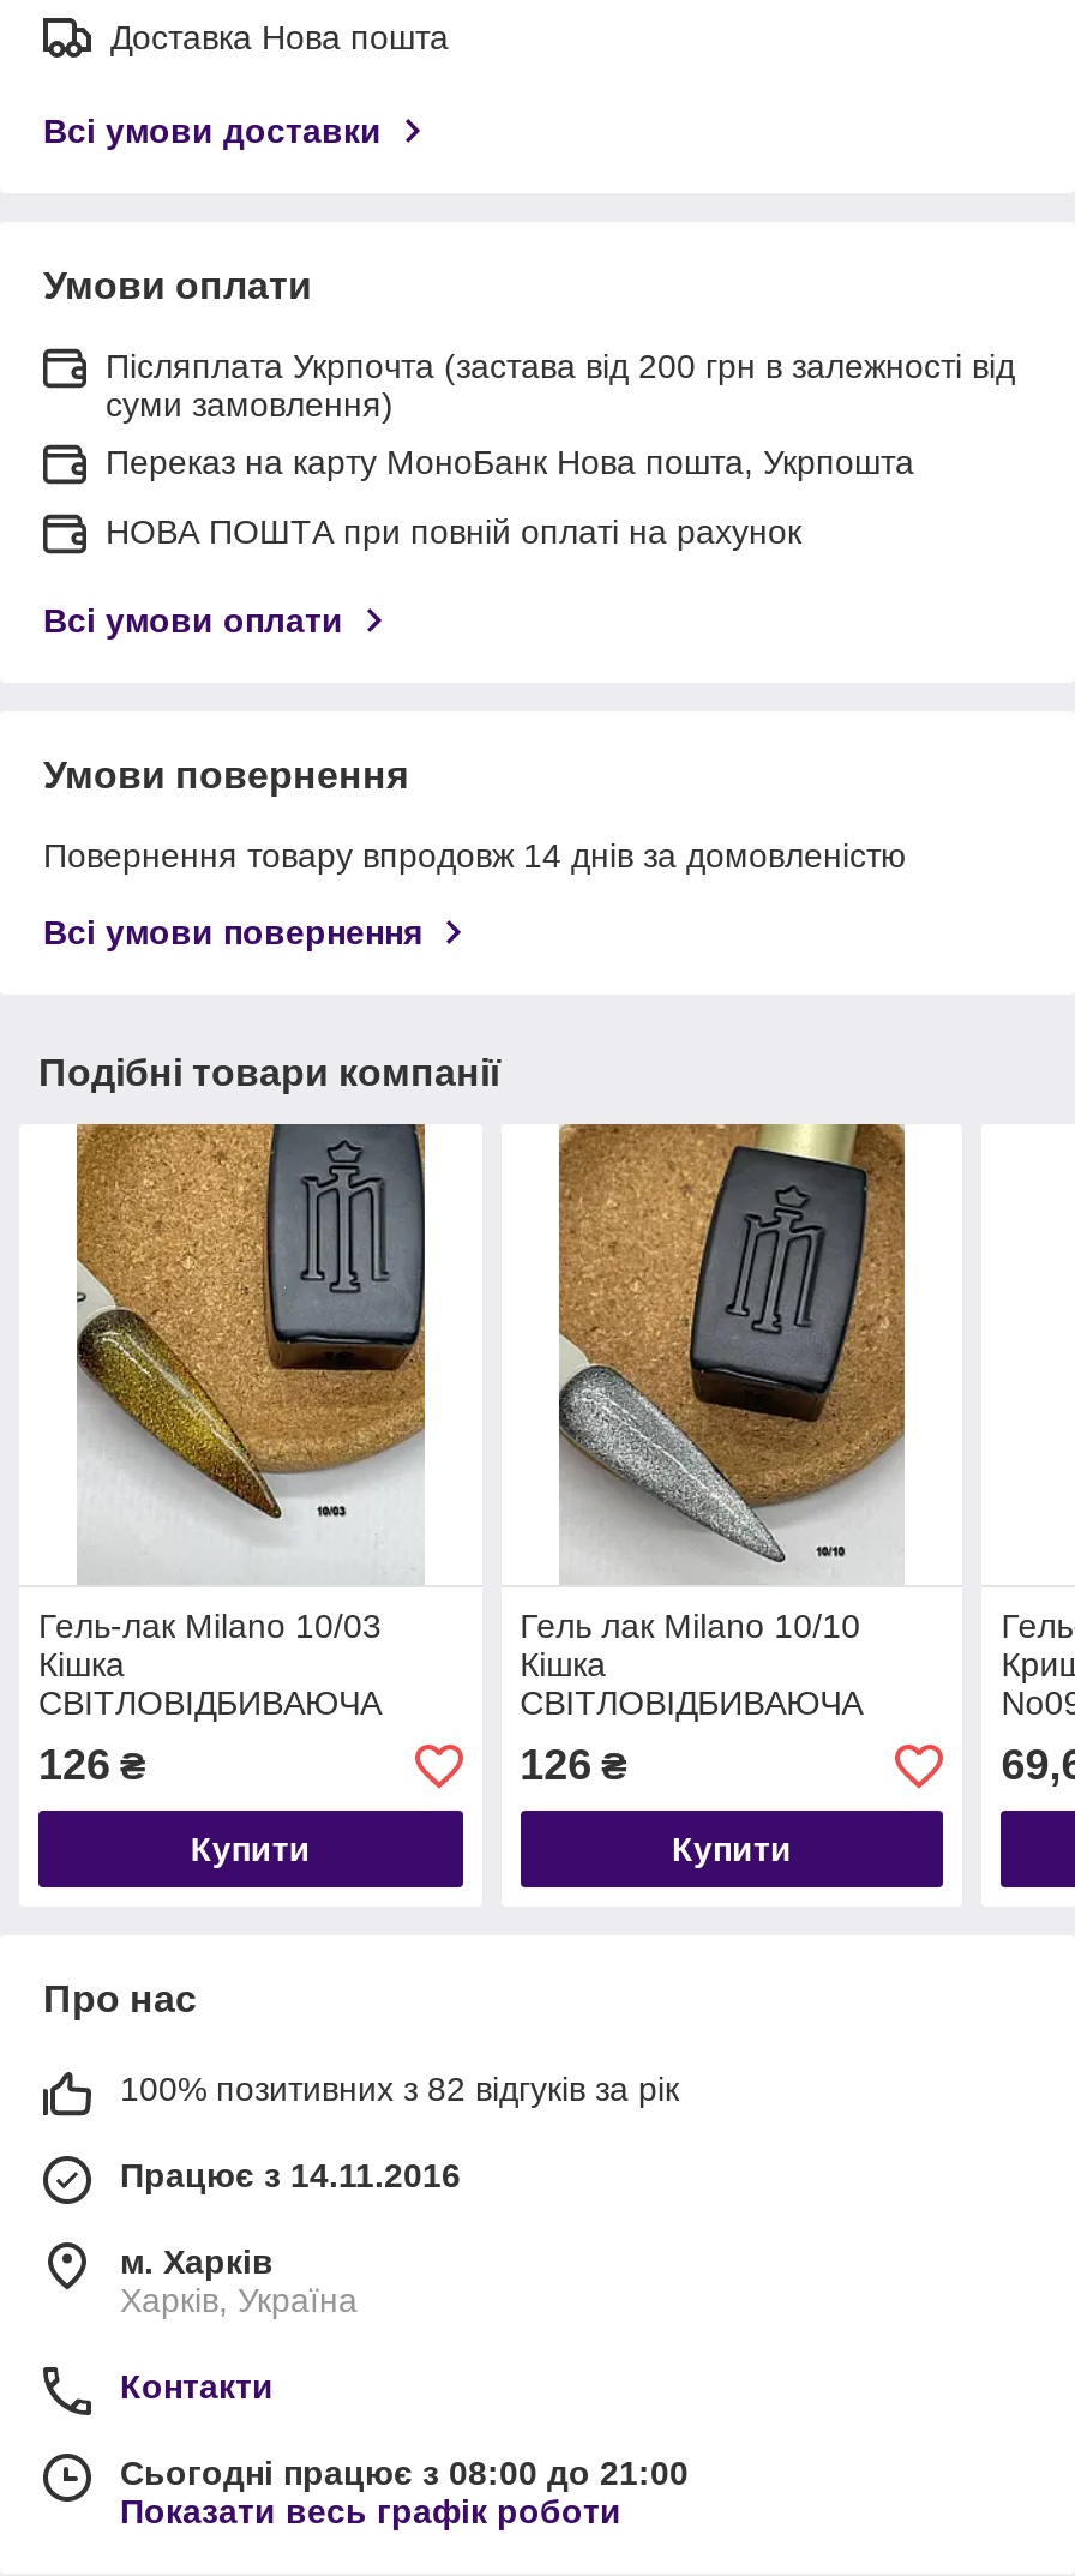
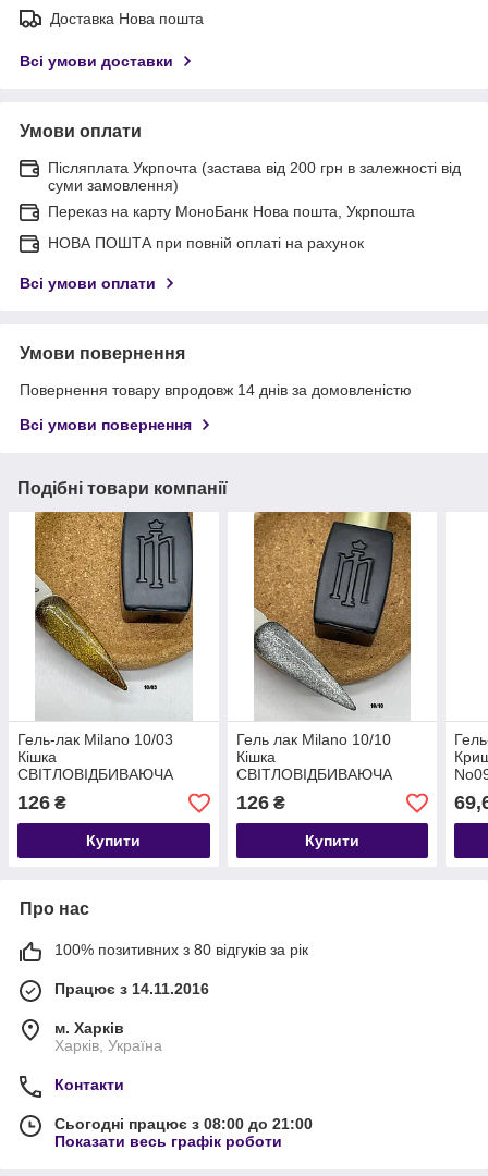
- 100% позитивних з 82 відгуків за рік
+ 100% позитивних з 80 відгуків за рік
